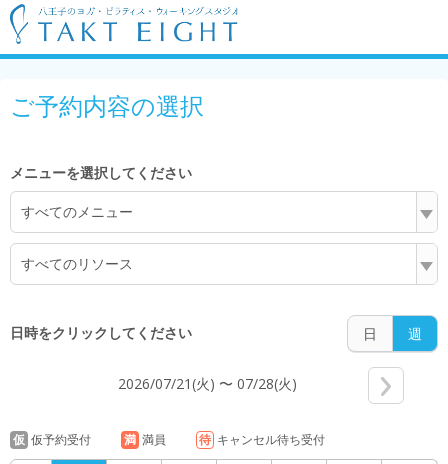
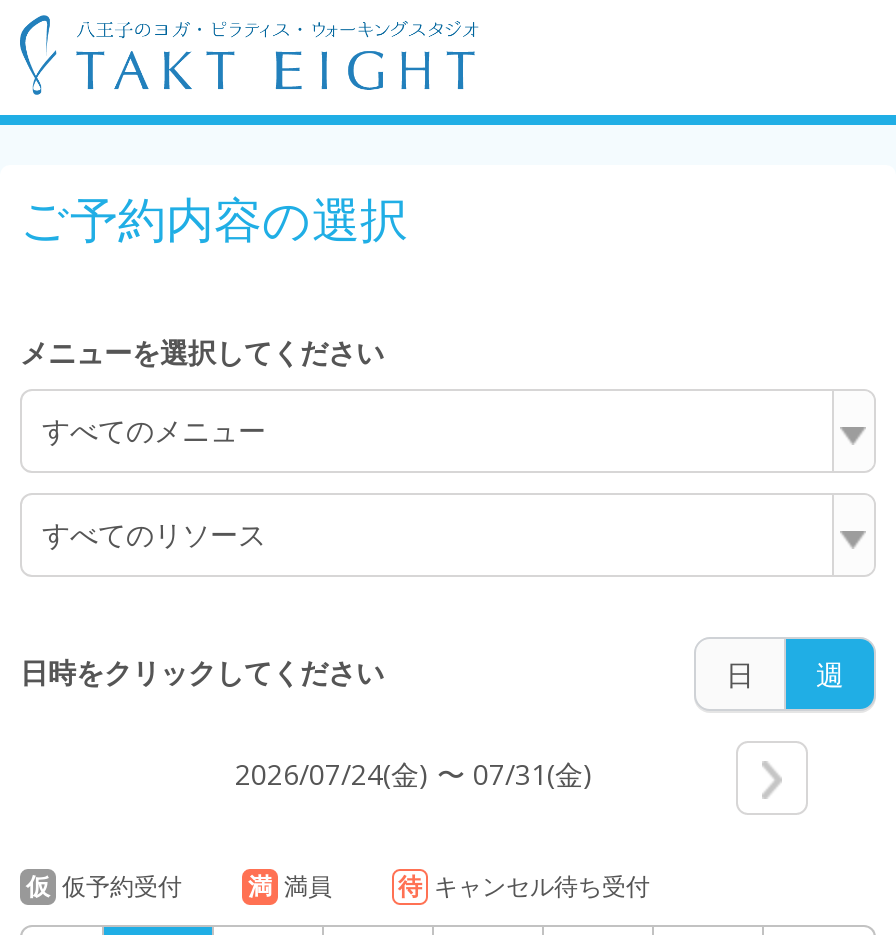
- 2026/07/21(火) 〜 07/28(火)
+ 2026/07/24(金) 〜 07/31(金)
